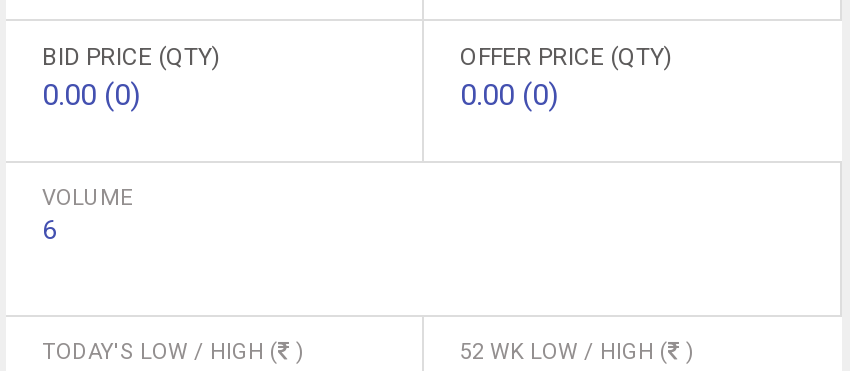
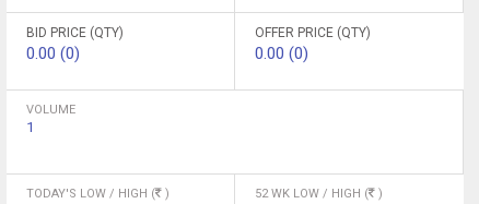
- 6
+ 1
